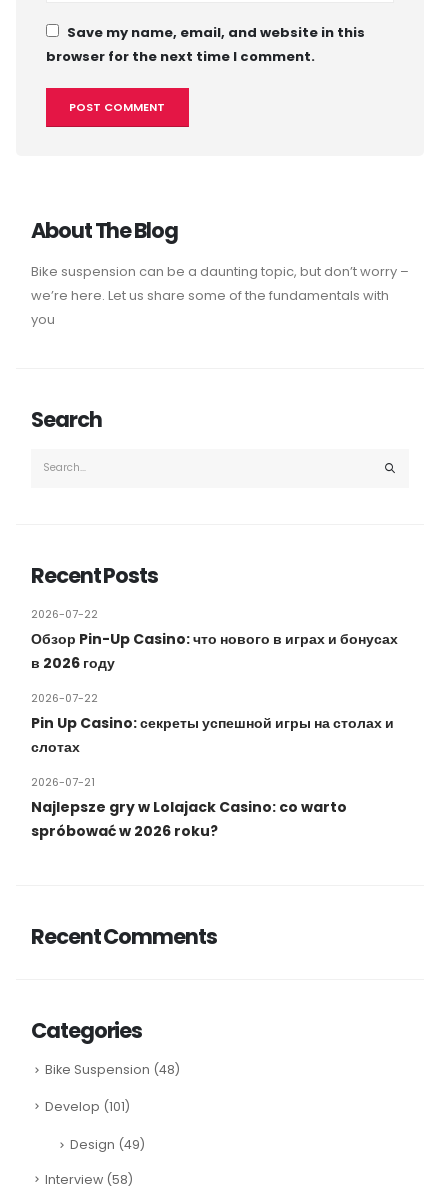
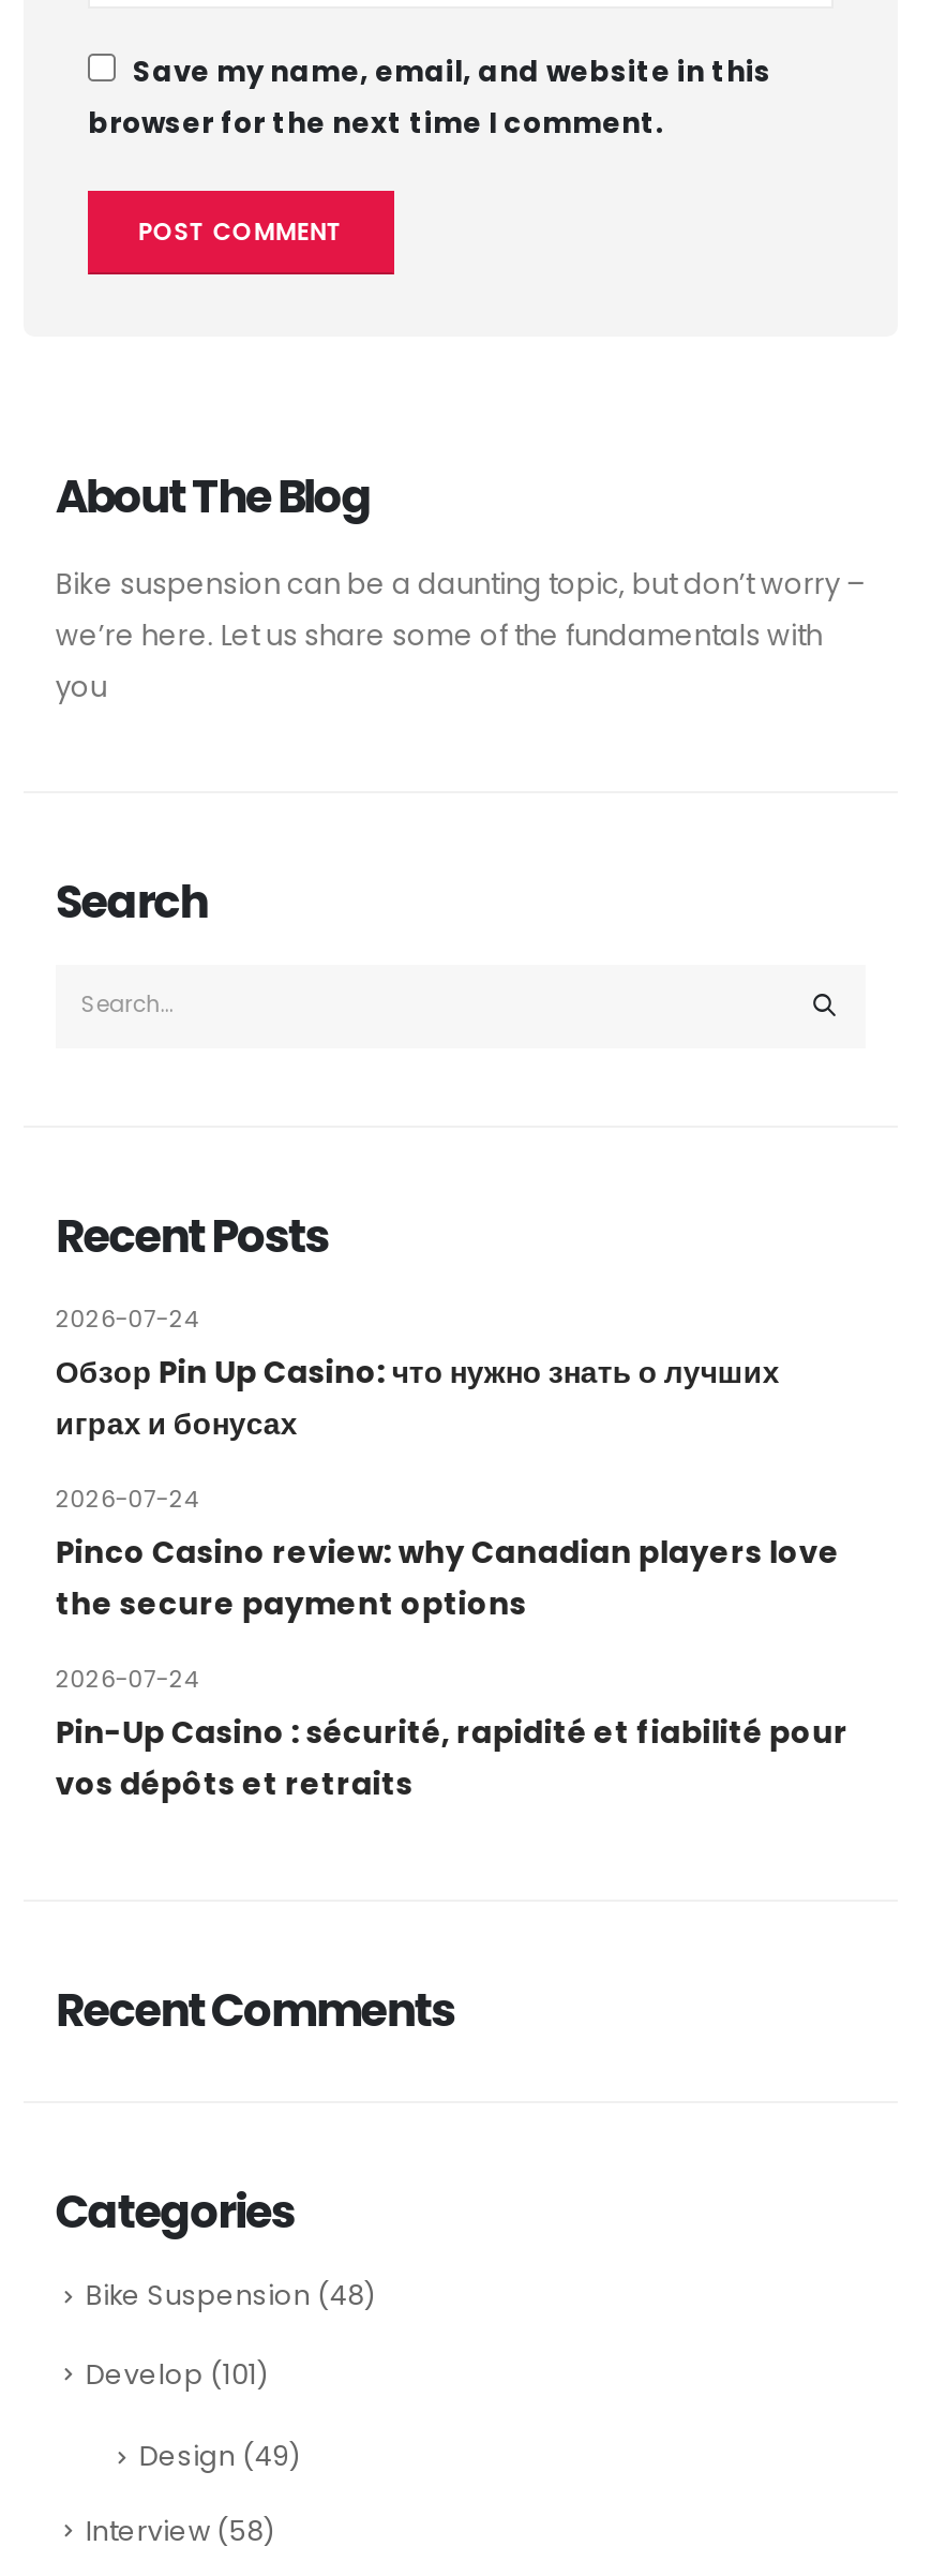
- 2026-07-22
+ 2026-07-24

- Обзор Pin-Up Casino: что нового в играх и бонусах
- в 2026 году
+ Обзор Pin Up Casino: что нужно знать о лучших
+ играх и бонусах

- 2026-07-22
+ 2026-07-24

- Pin Up Casino: секреты успешной игры на столах и
- слотах
+ Pinco Casino review: why Canadian players love
+ the secure payment options

- 2026-07-21
+ 2026-07-24

- Najlepsze gry w Lolajack Casino: co warto
- spróbować w 2026 roku?
+ Pin-Up Casino : sécurité, rapidité et fiabilité pour
+ vos dépôts et retraits
